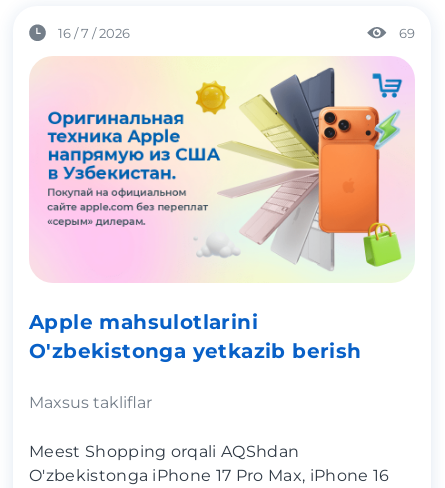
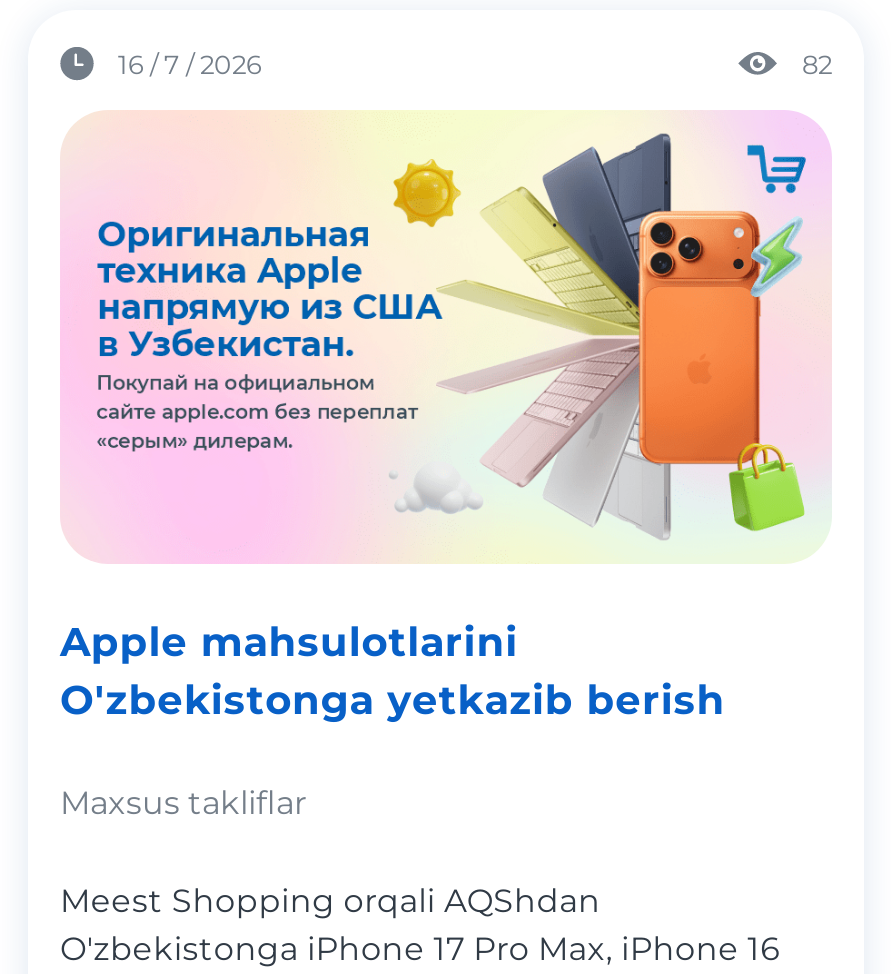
- 69
+ 82
